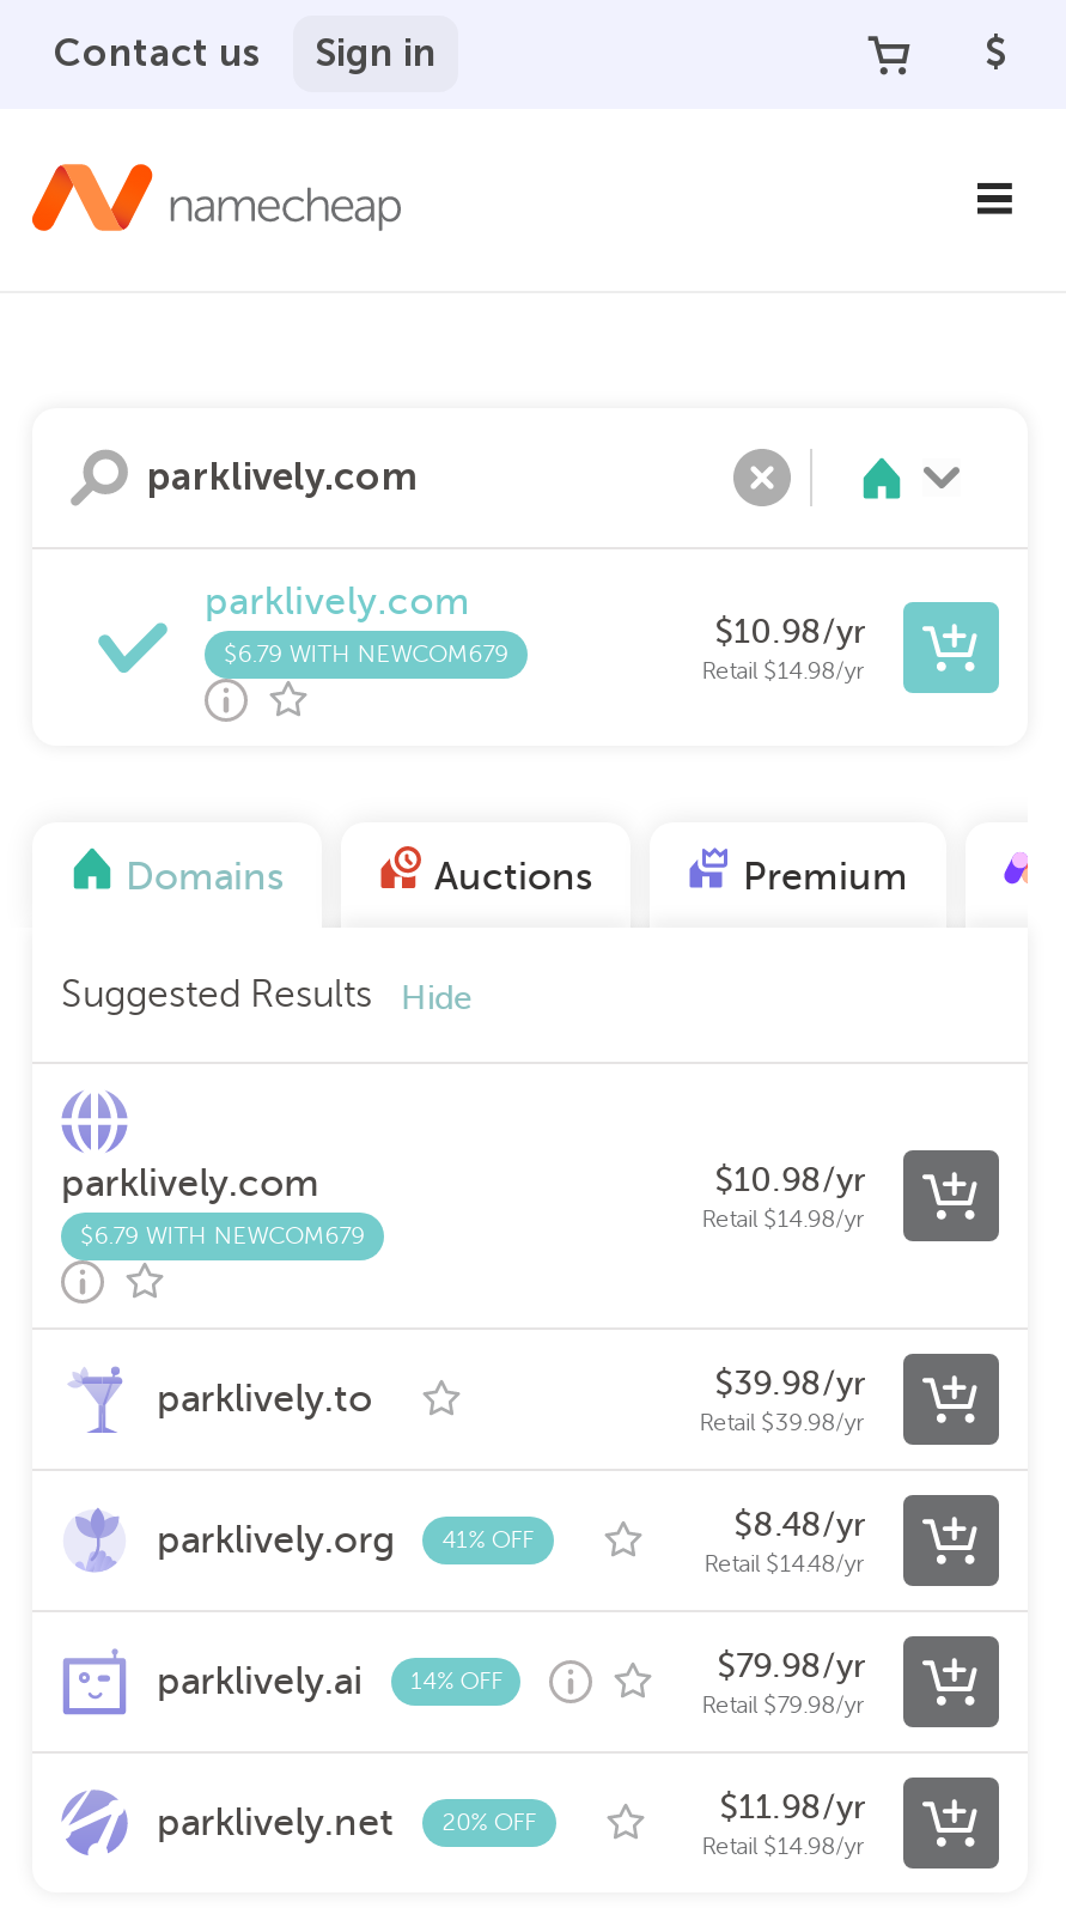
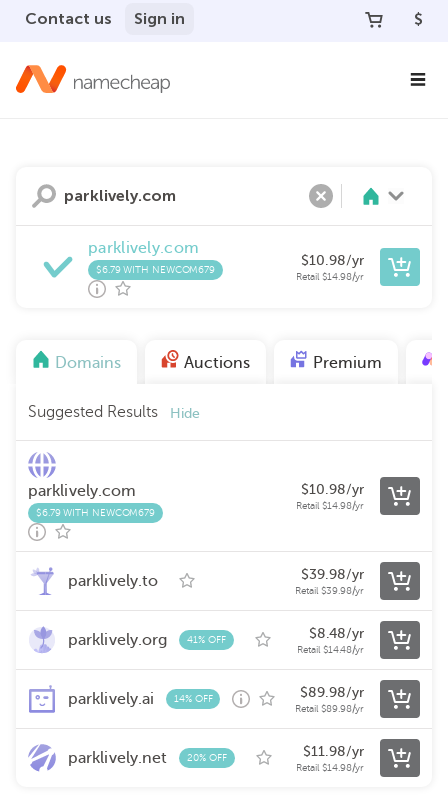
- $79.98/yr
+ $89.98/yr

- Retail $79.98/yr
+ Retail $89.98/yr
